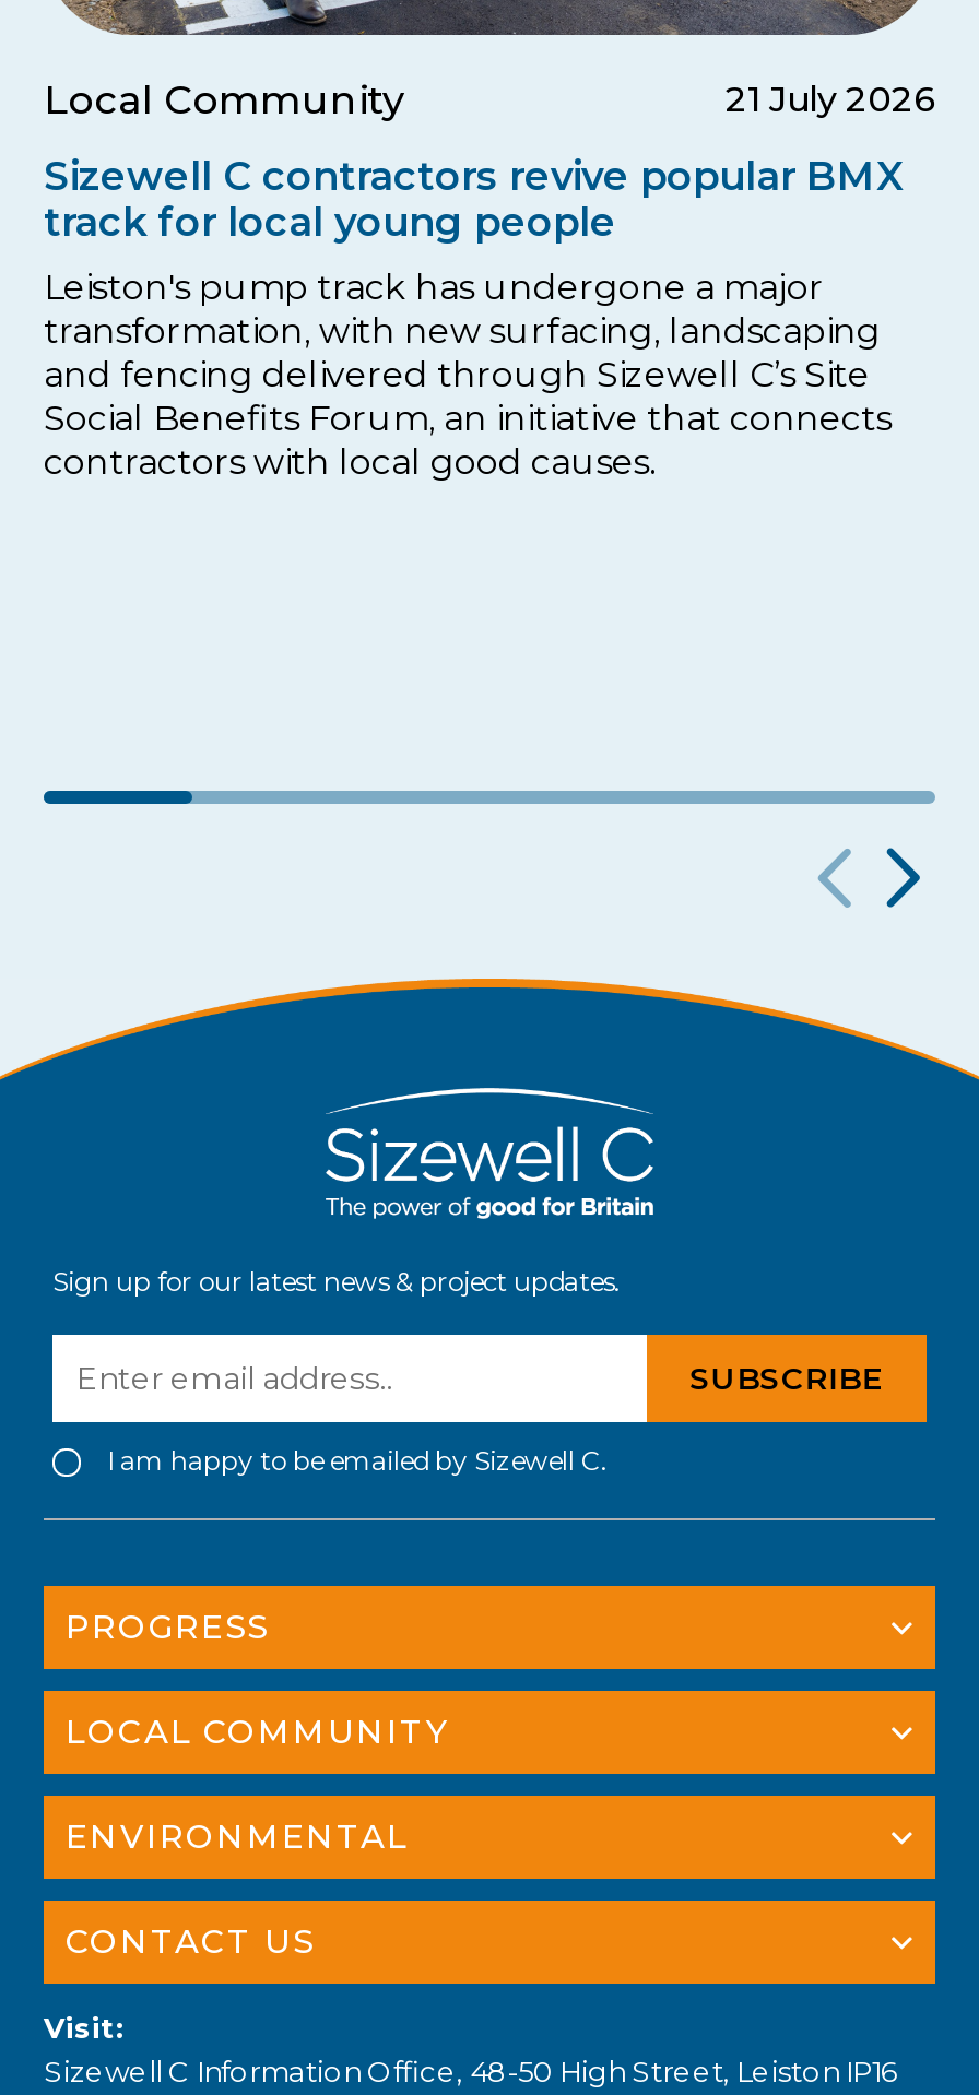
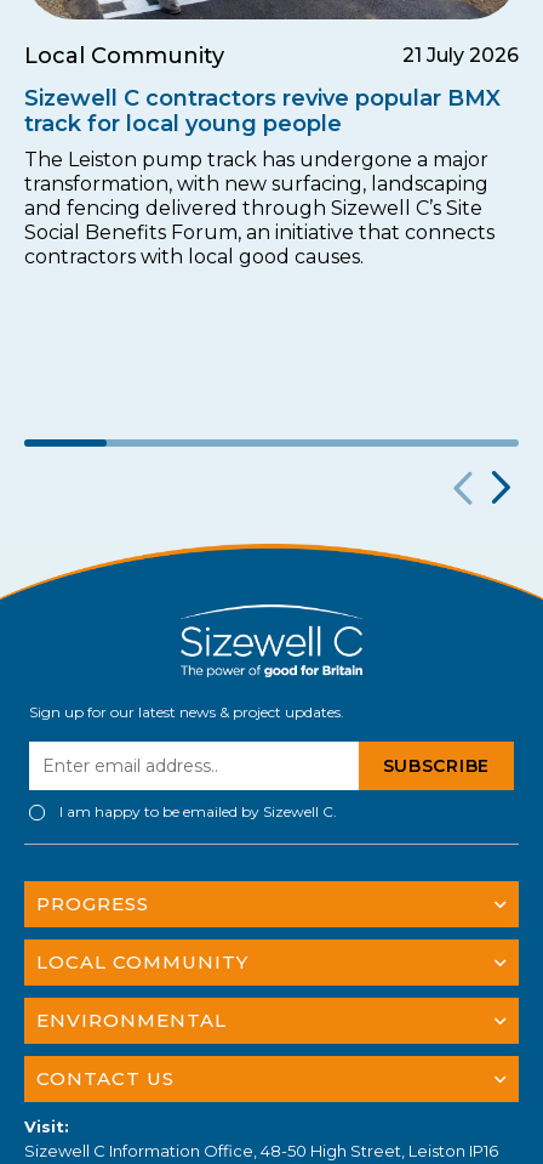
- Leiston's pump track has undergone a major
+ The Leiston pump track has undergone a major
